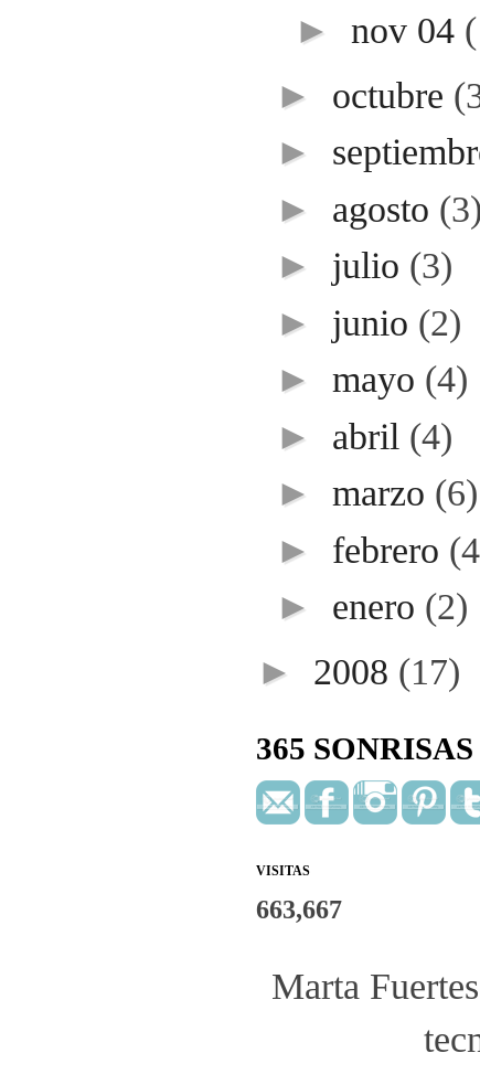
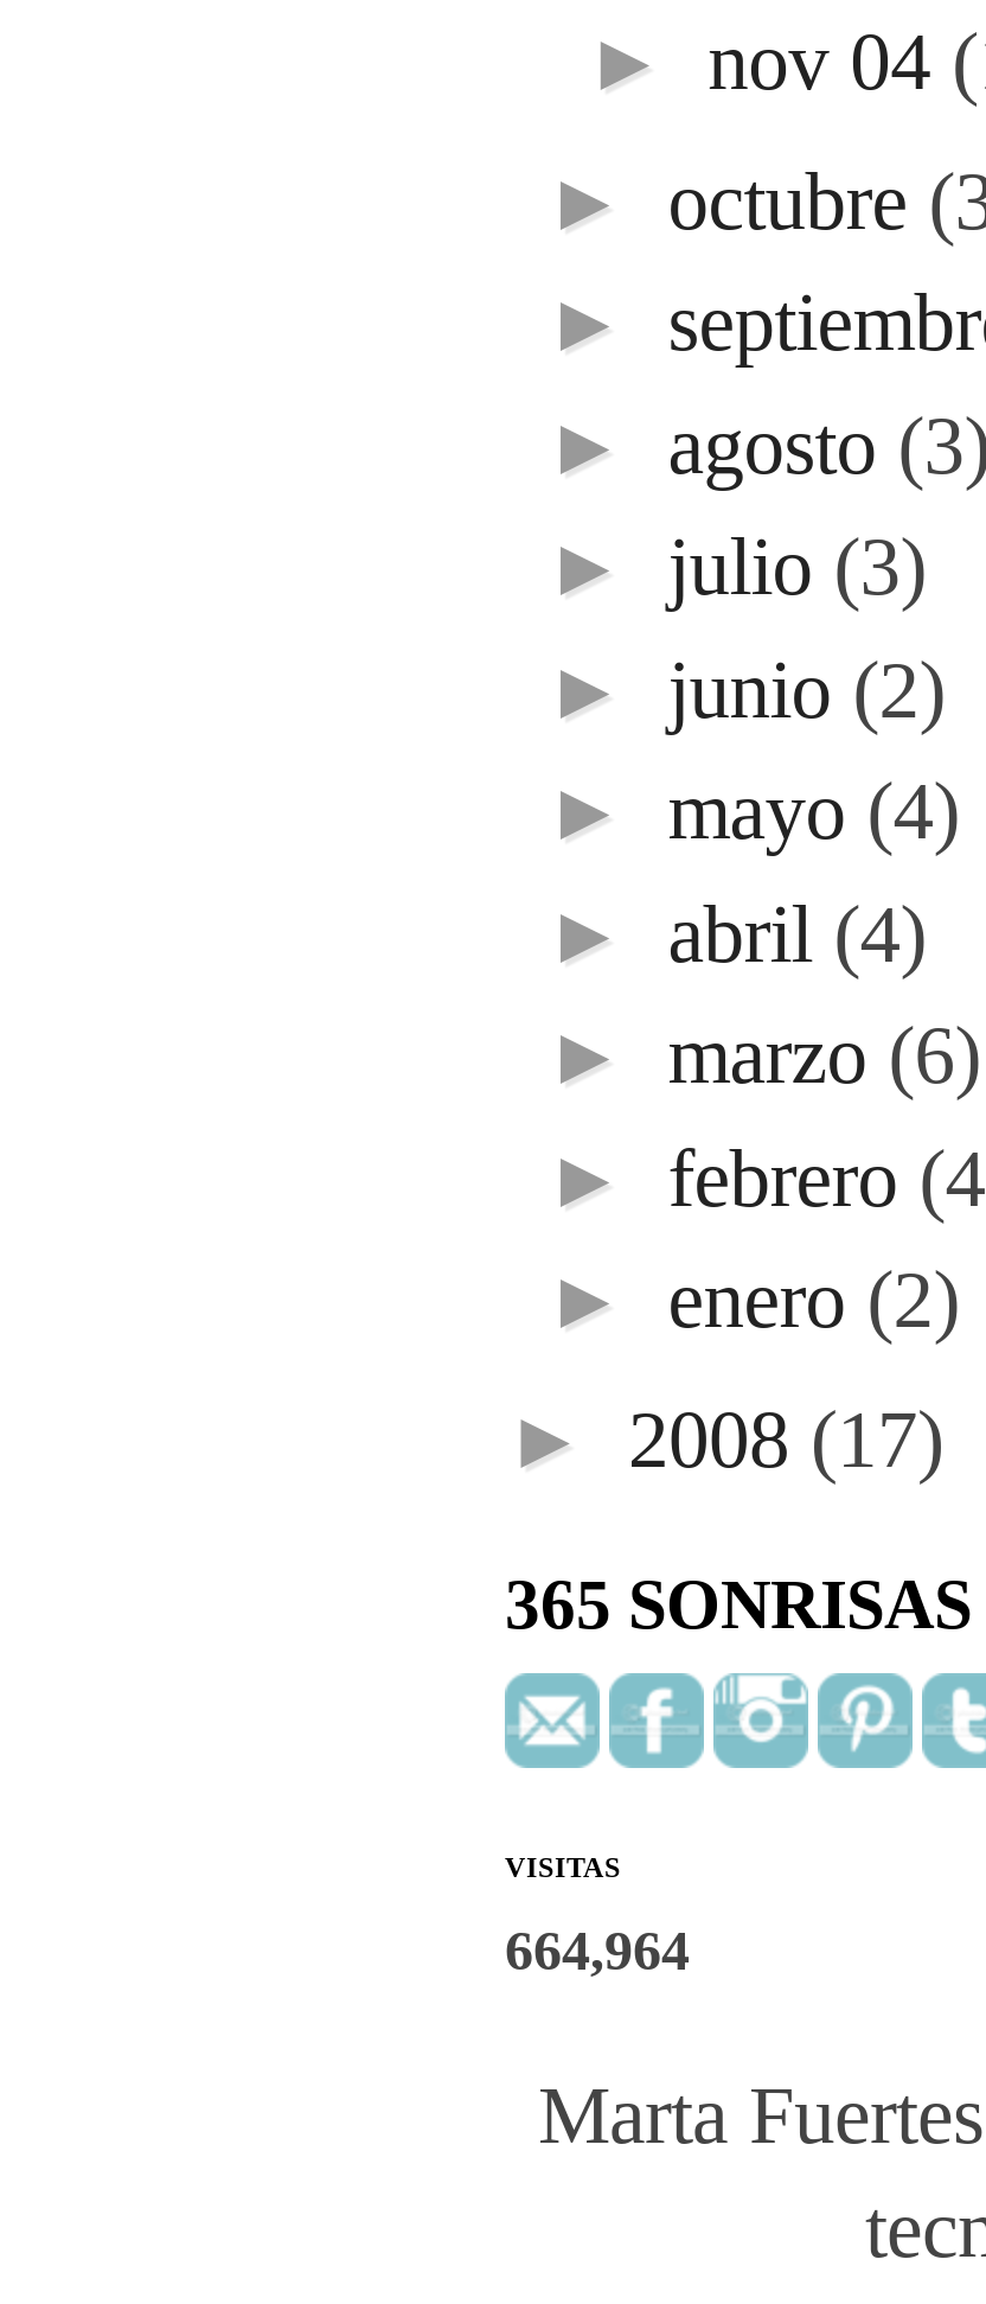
- 663,667
+ 664,964
